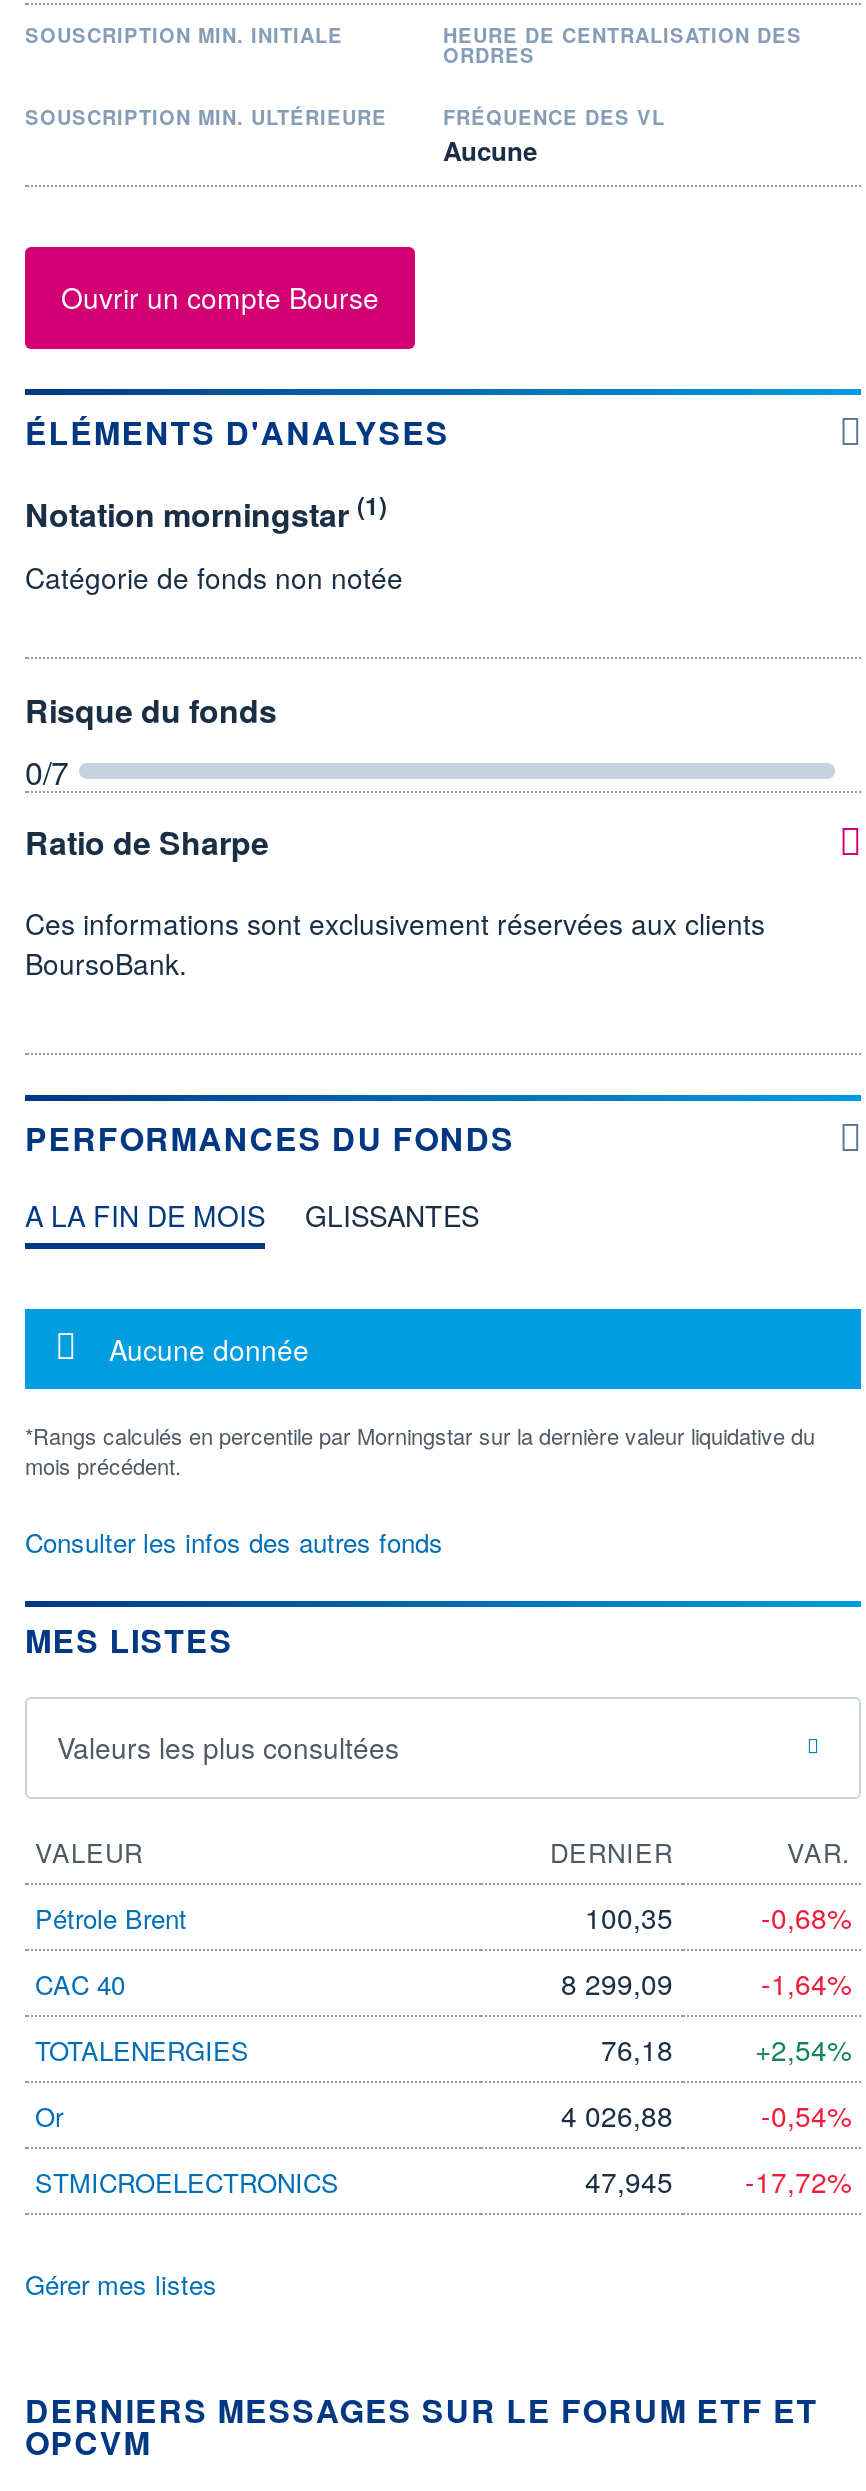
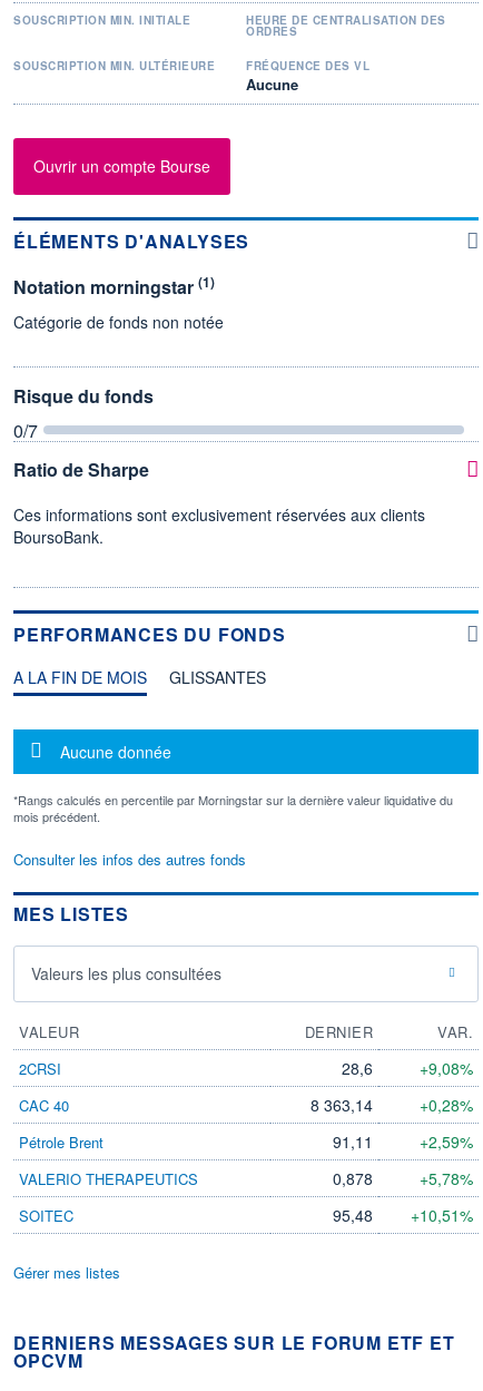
moved down: Pétrole Brent

- 100,35
- -0,68%
+ 2CRSI
+ 28,6
+ +9,08%

- 8 299,09
- -1,64%
+ 8 363,14
+ +0,28%

- TOTALENERGIES
- 76,18
- +2,54%
+ 91,11
+ +2,59%

- Or
- 4 026,88
- -0,54%
+ VALERIO THERAPEUTICS
+ 0,878
+ +5,78%

- STMICROELECTRONICS
- 47,945
- -17,72%
+ SOITEC
+ 95,48
+ +10,51%
